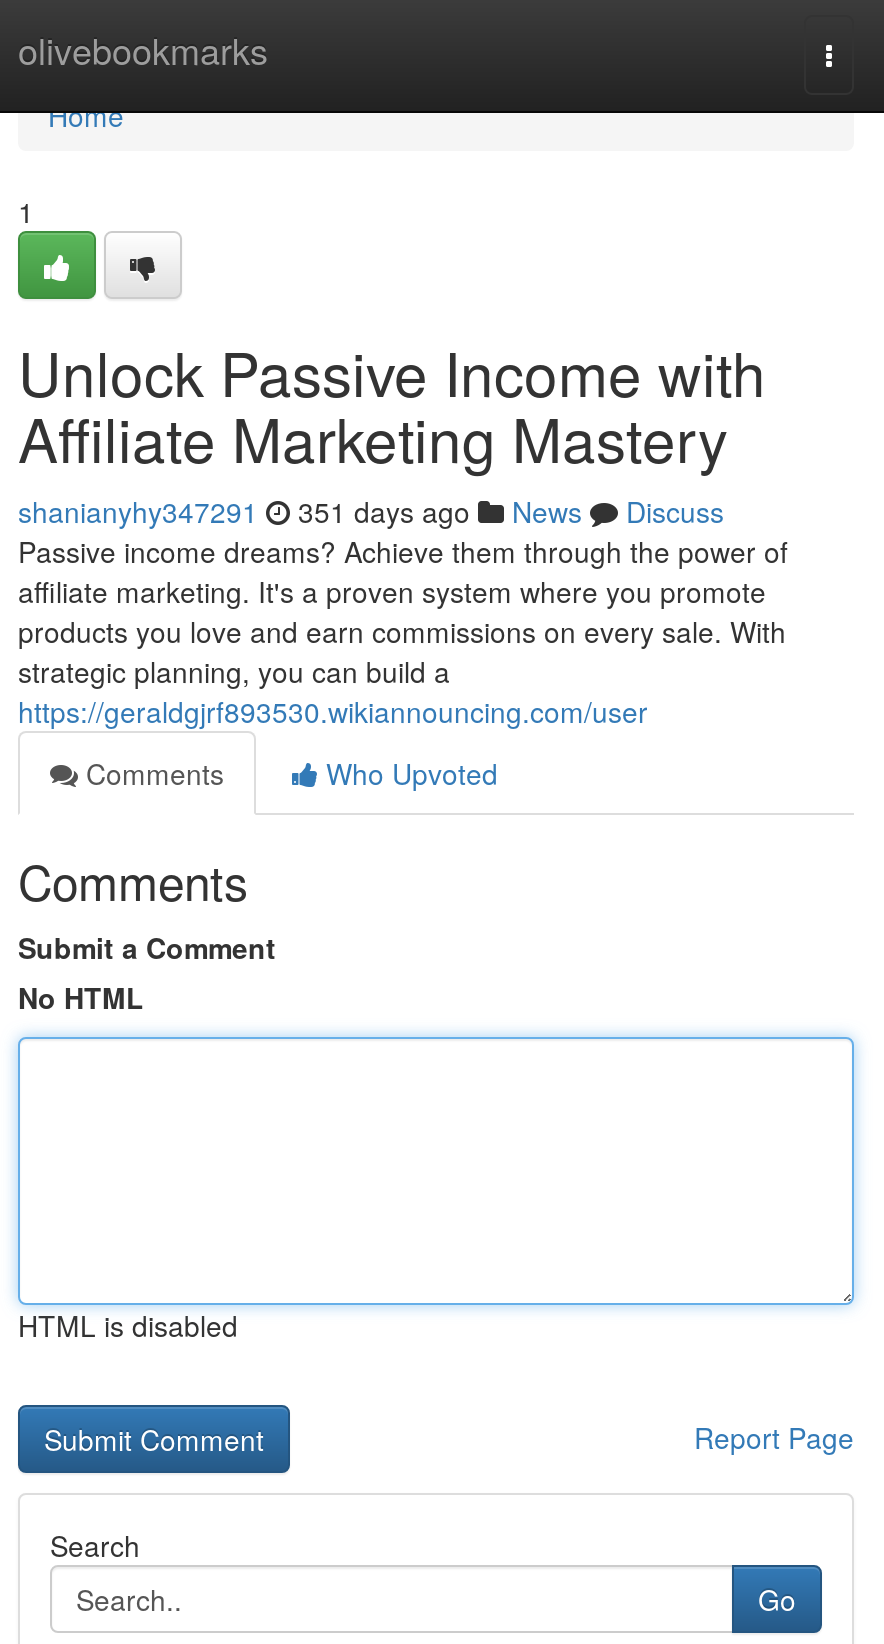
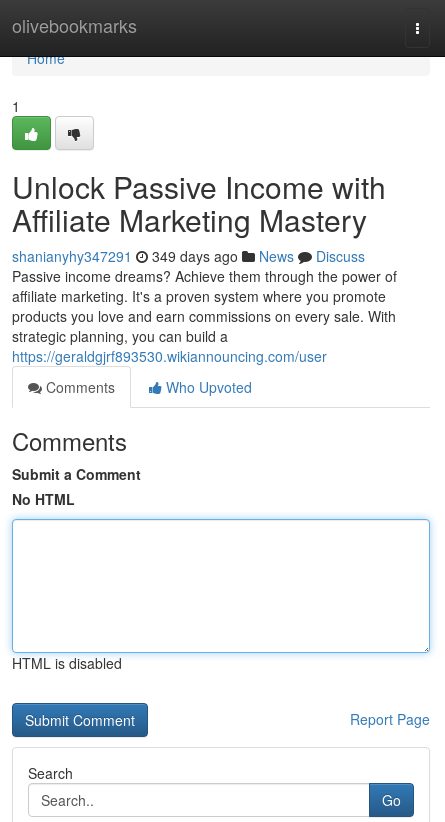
- shanianyhy347291 351 days ago News Discuss
+ shanianyhy347291 349 days ago News Discuss
